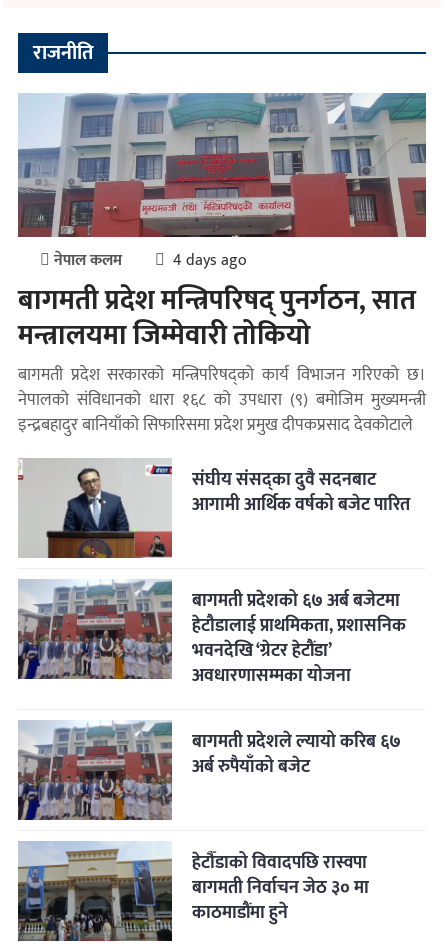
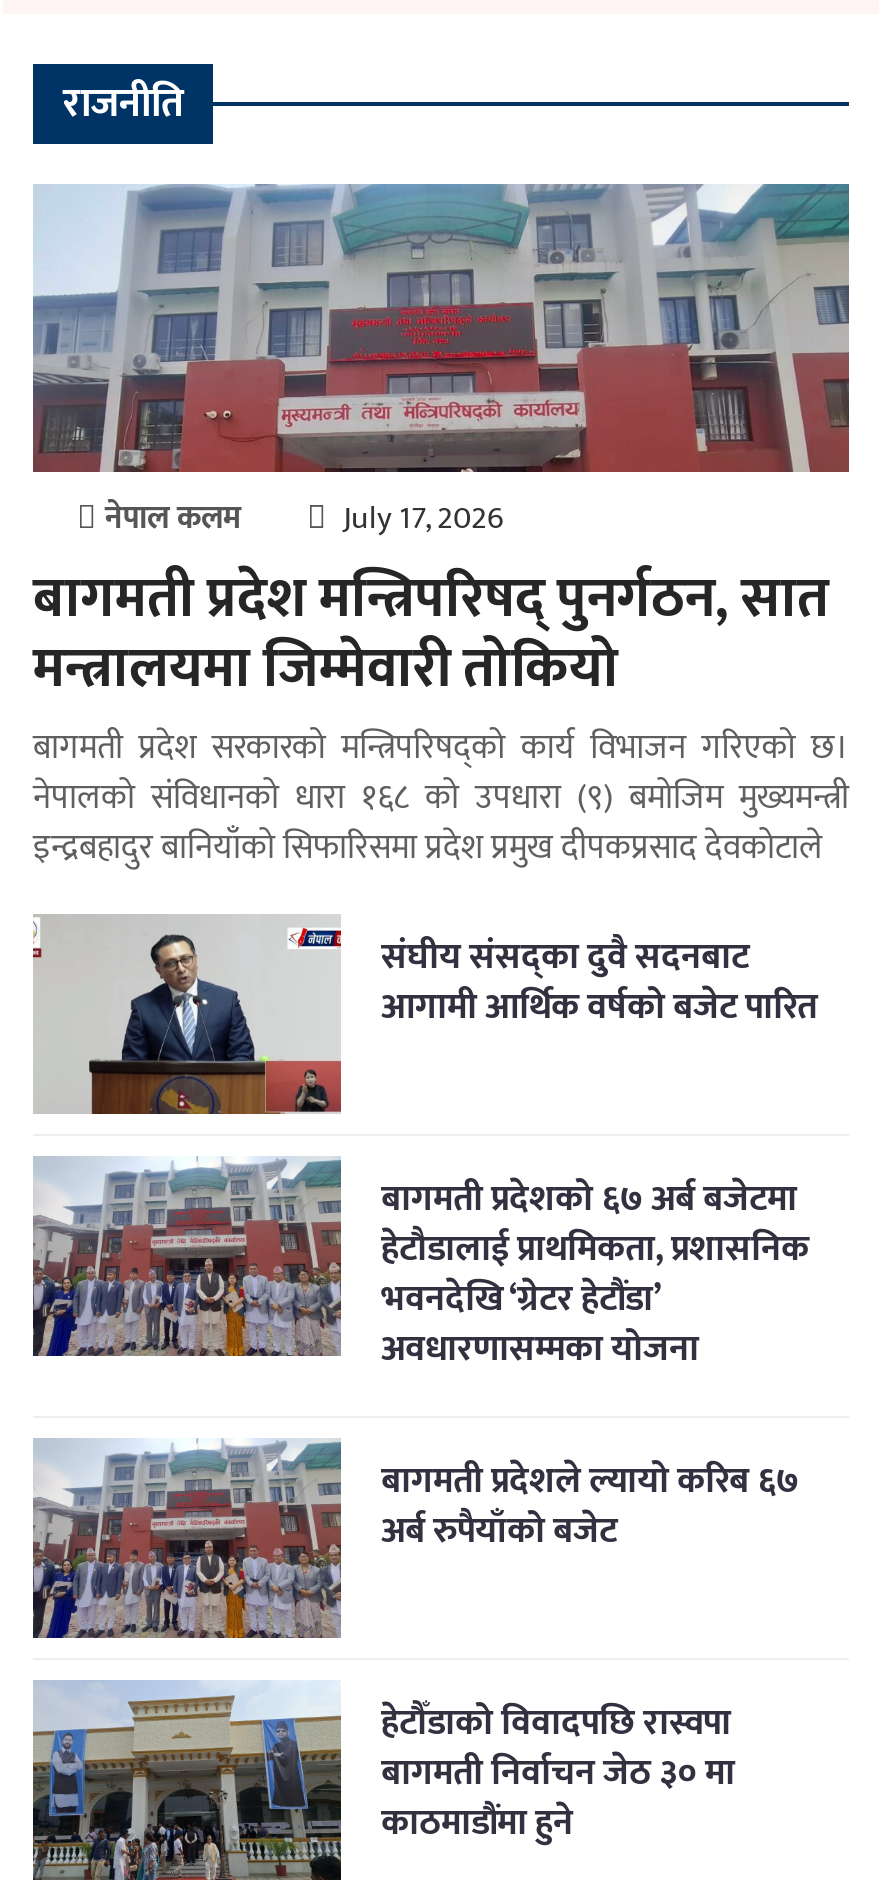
- नेपाल कलम 4 days ago
+ नेपाल कलम July 17, 2026
